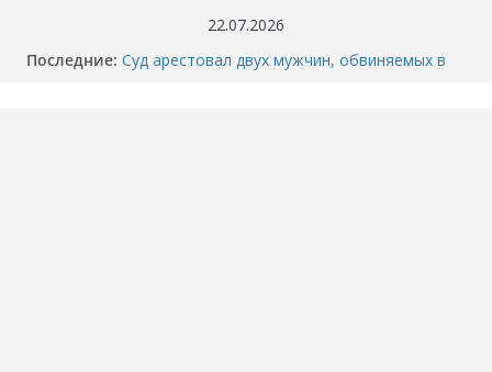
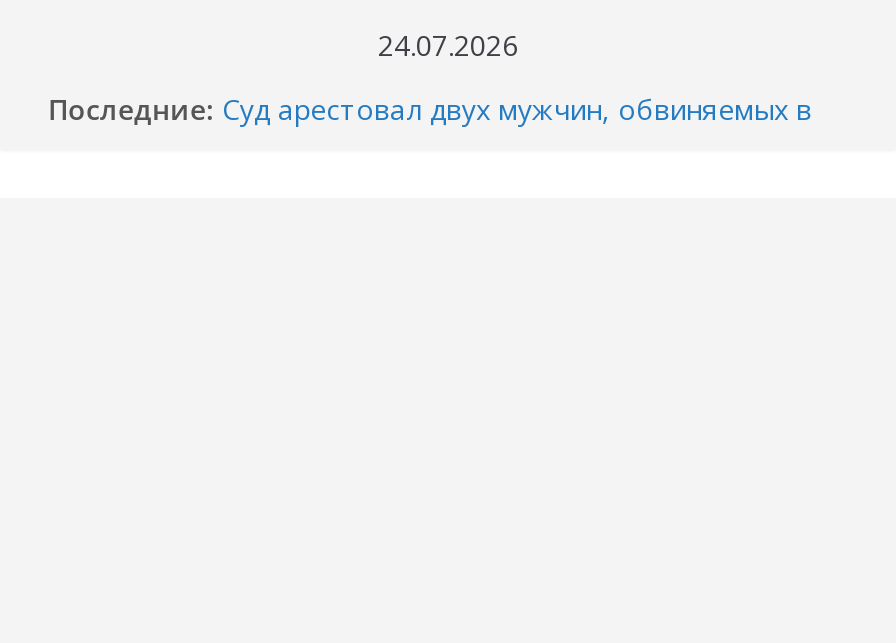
- 22.07.2026
+ 24.07.2026
